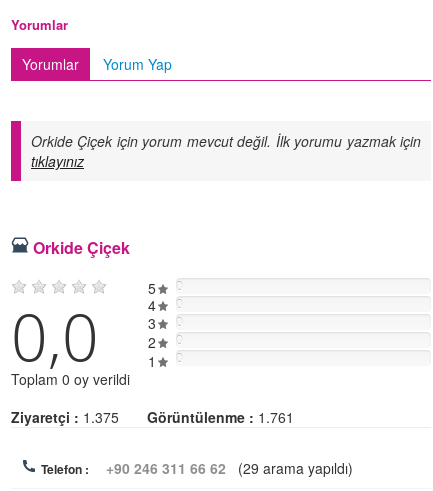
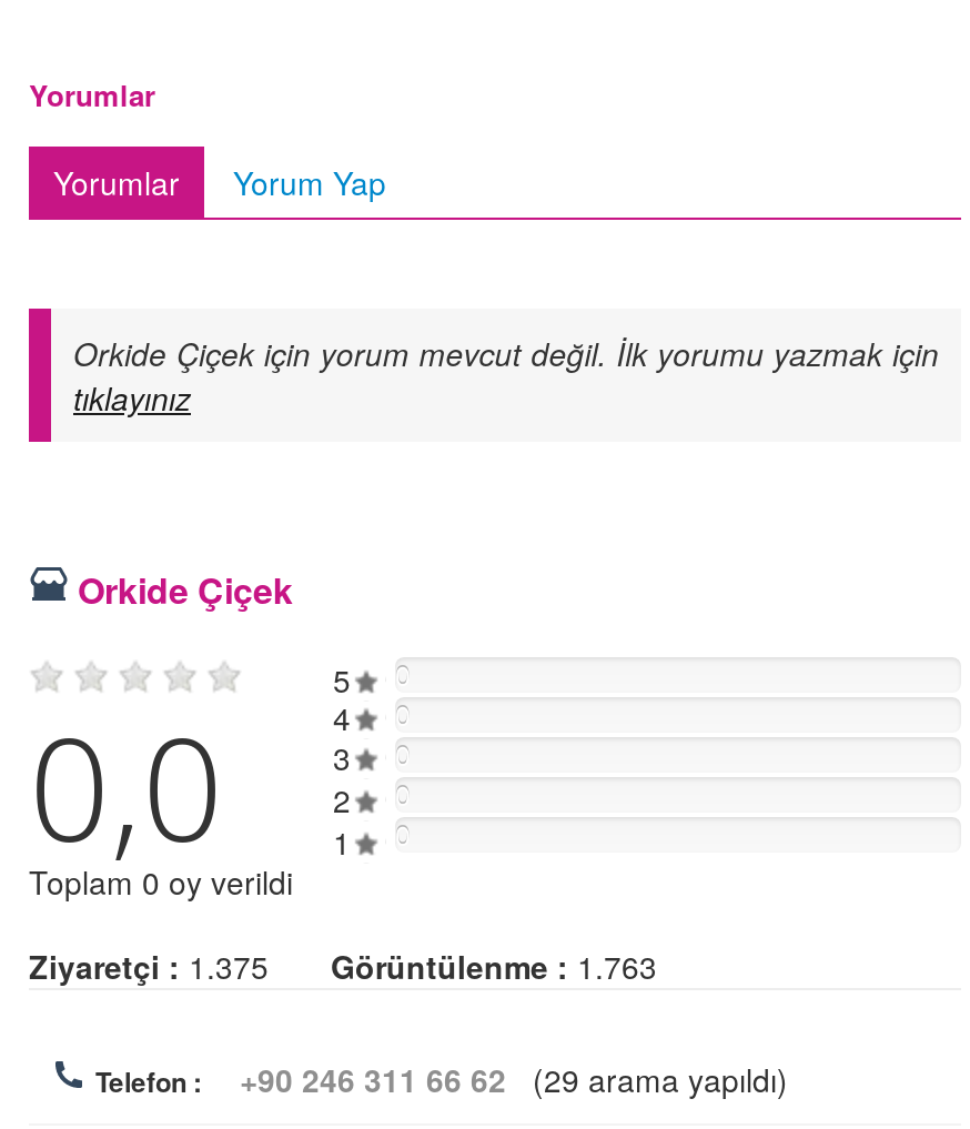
- Ziyaretçi : 1.375 Görüntülenme : 1.761
+ Ziyaretçi : 1.375 Görüntülenme : 1.763
